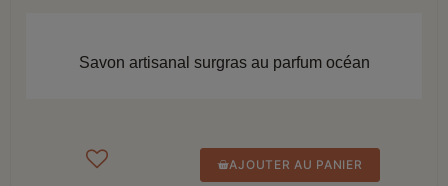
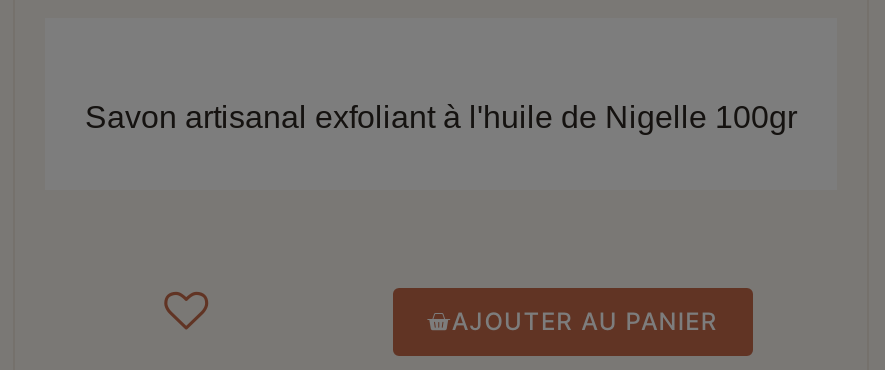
- Savon artisanal surgras au parfum océan
+ Savon artisanal exfoliant à l'huile de Nigelle 100gr
